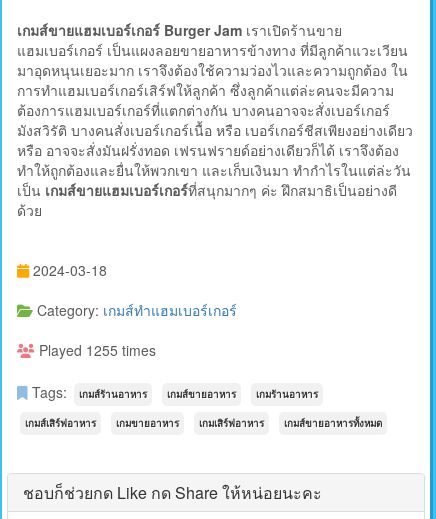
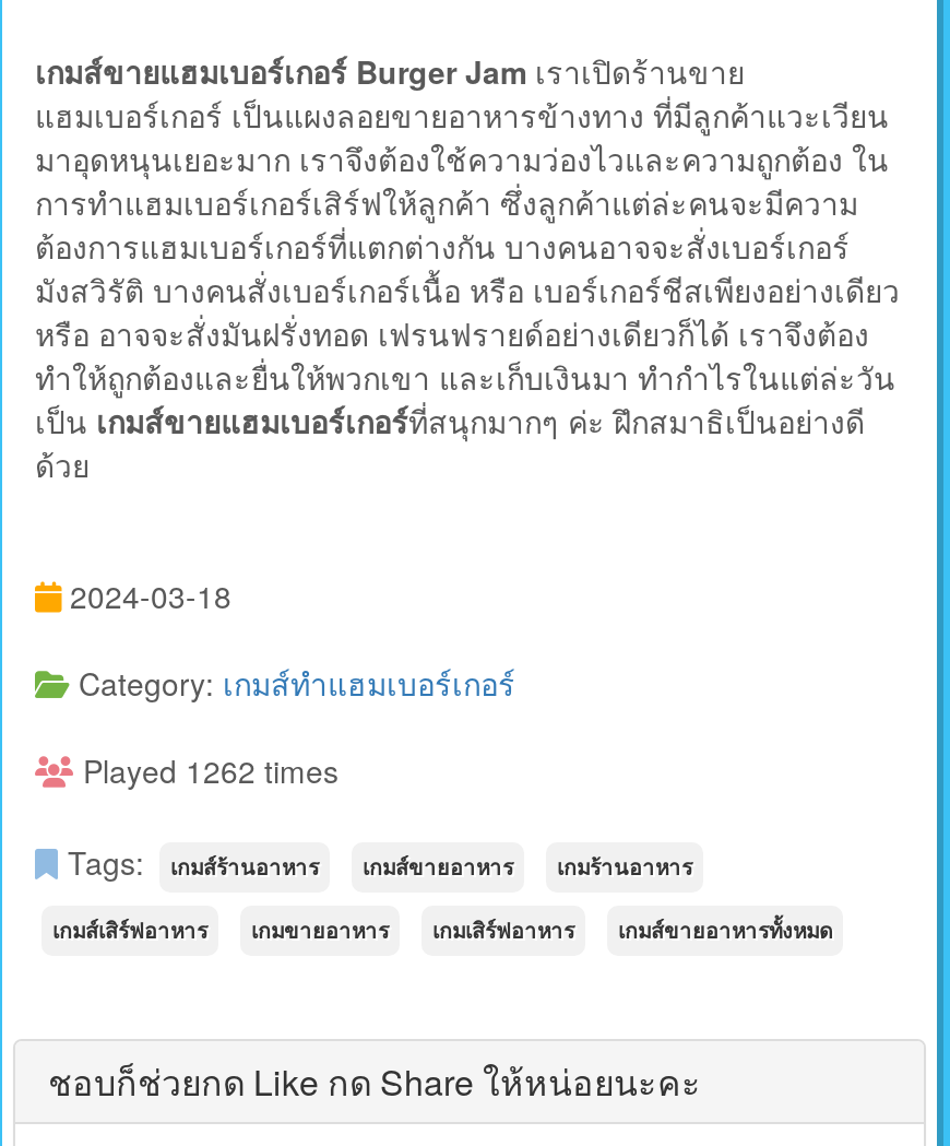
- Played 1255 times
+ Played 1262 times
